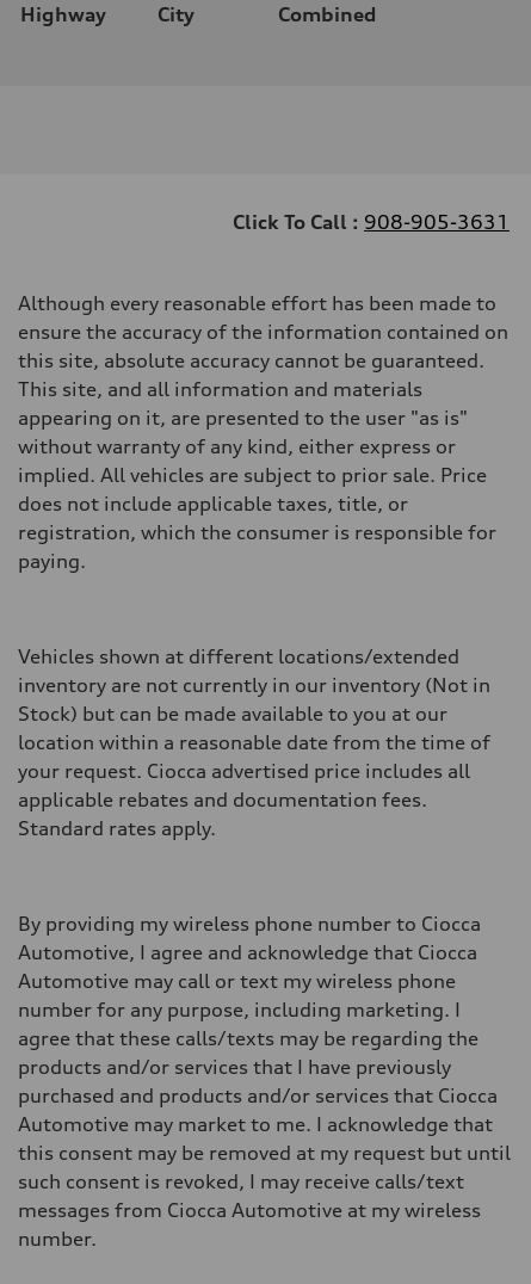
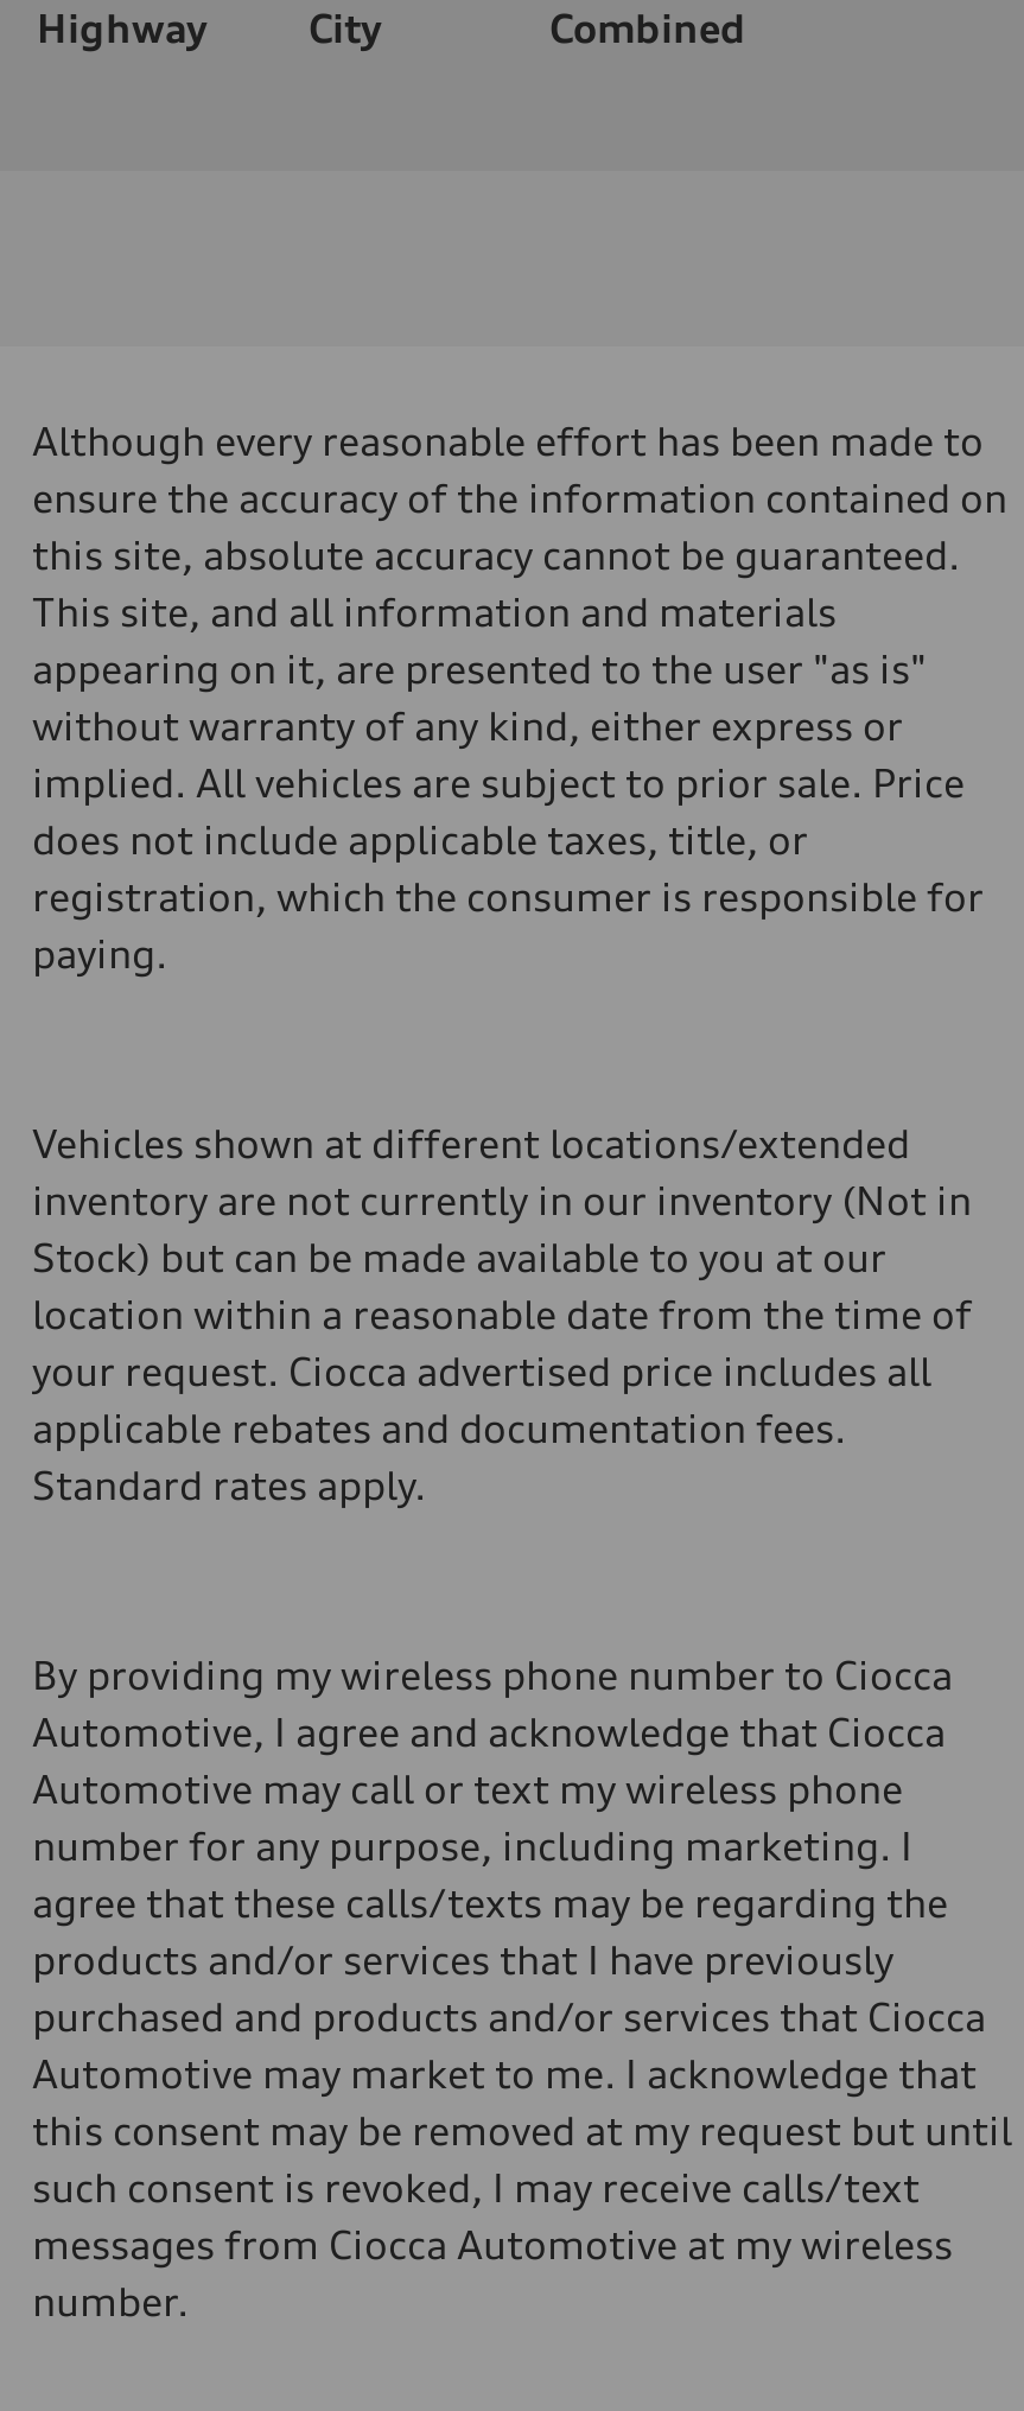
- Click To Call : 908-905-3631
